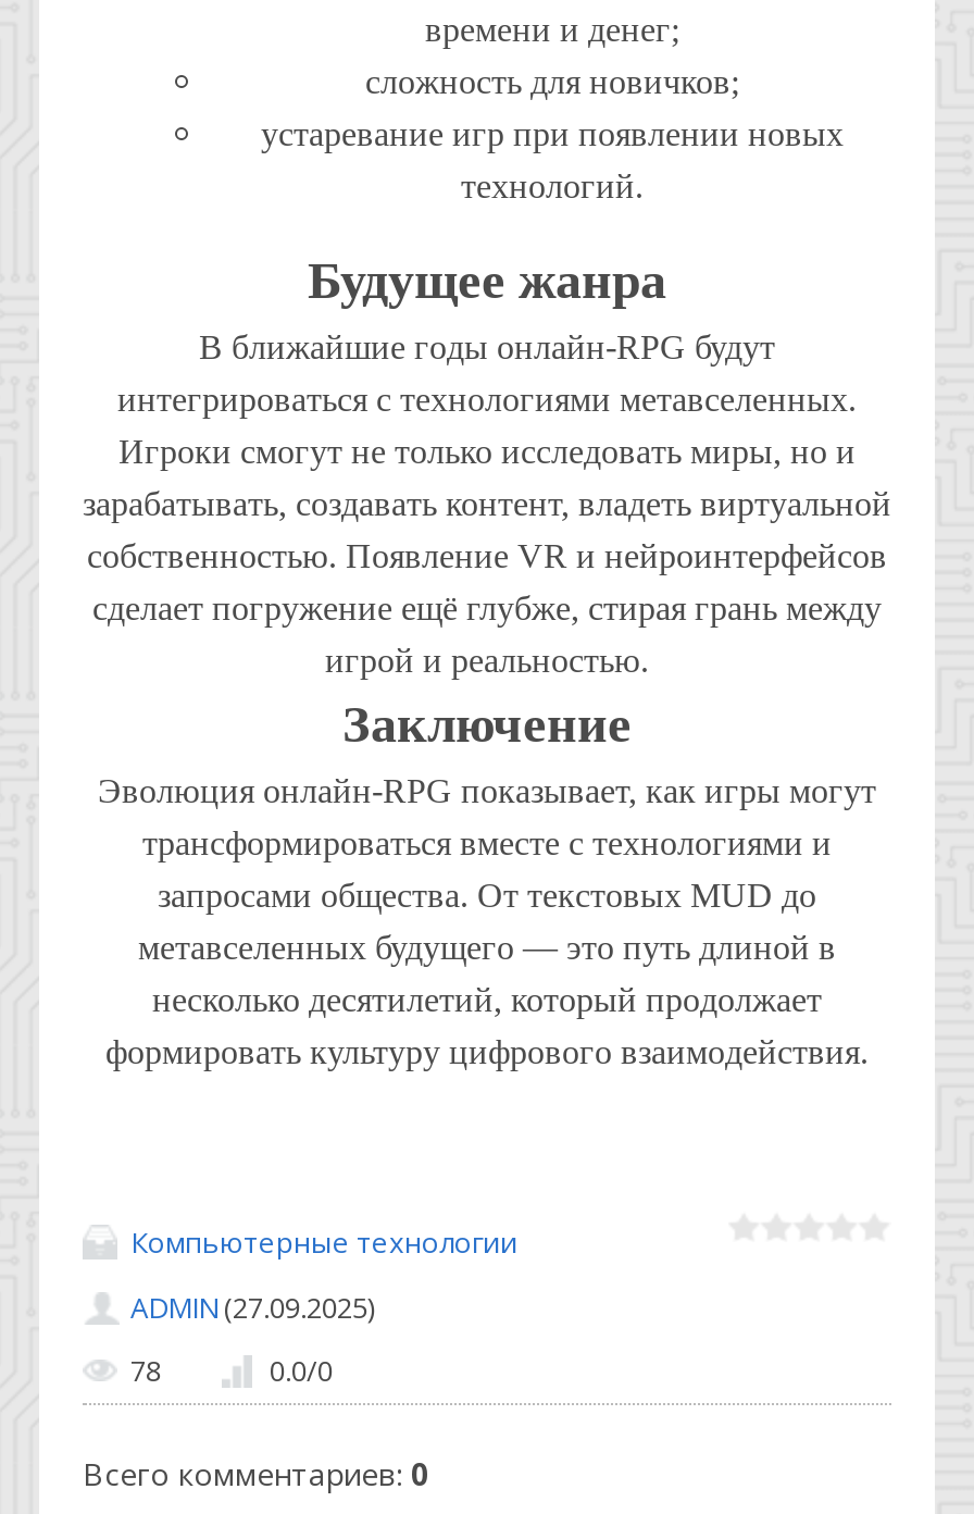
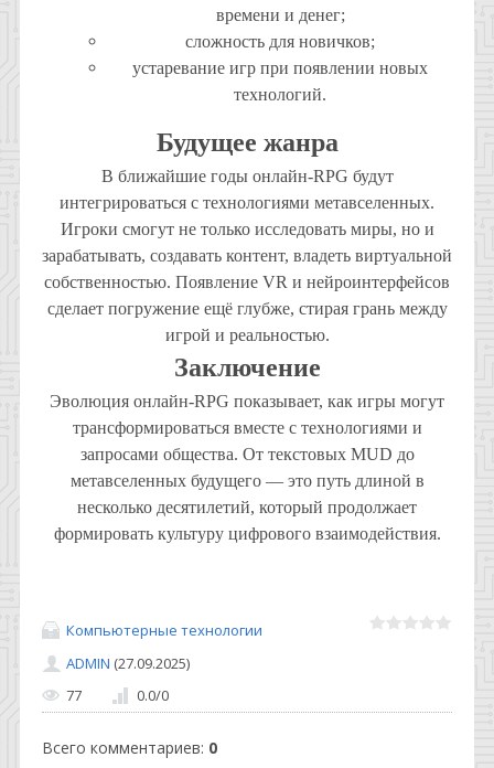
- 78
+ 77
